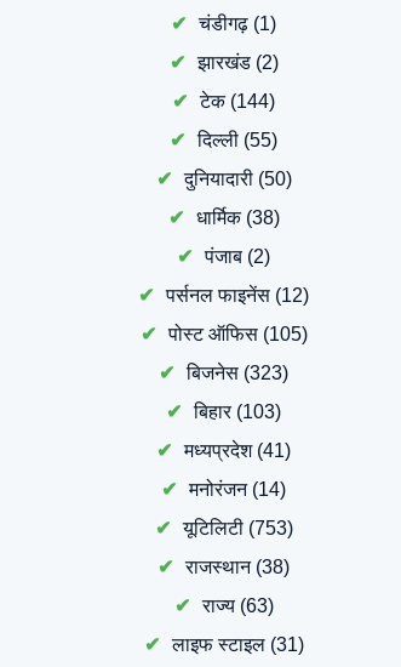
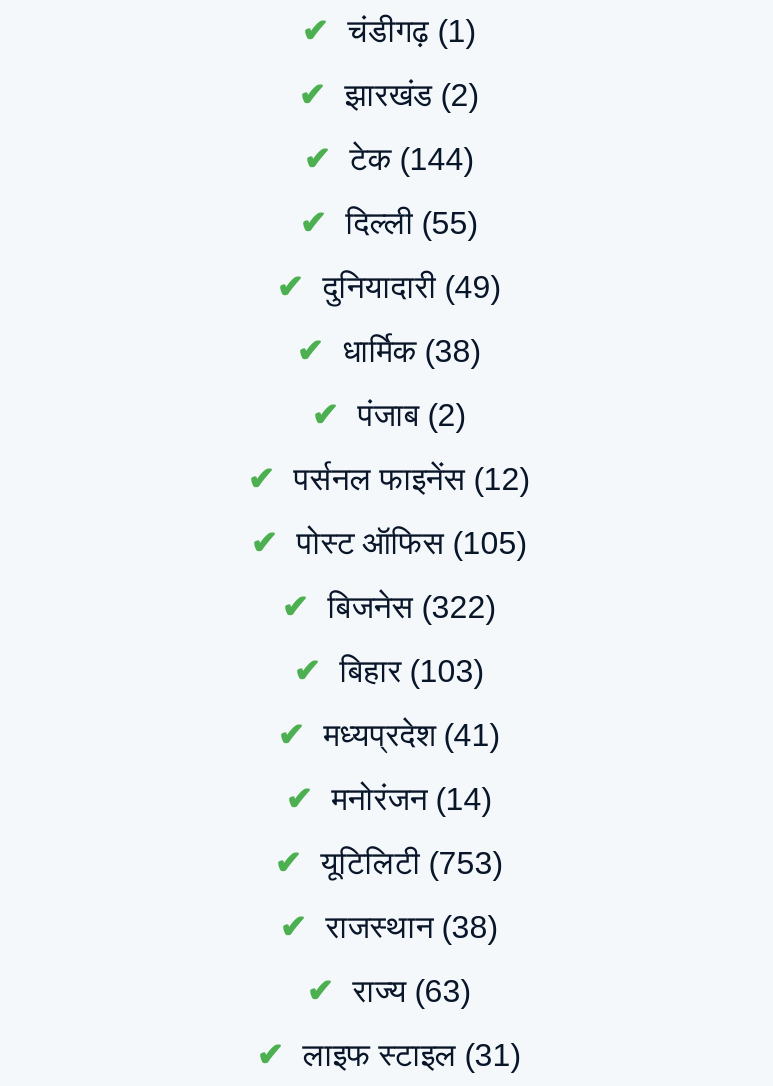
- दुनियादारी (50)
+ दुनियादारी (49)

- बिजनेस (323)
+ बिजनेस (322)
